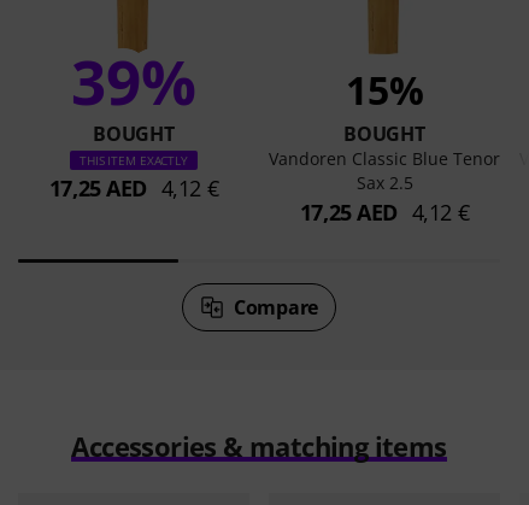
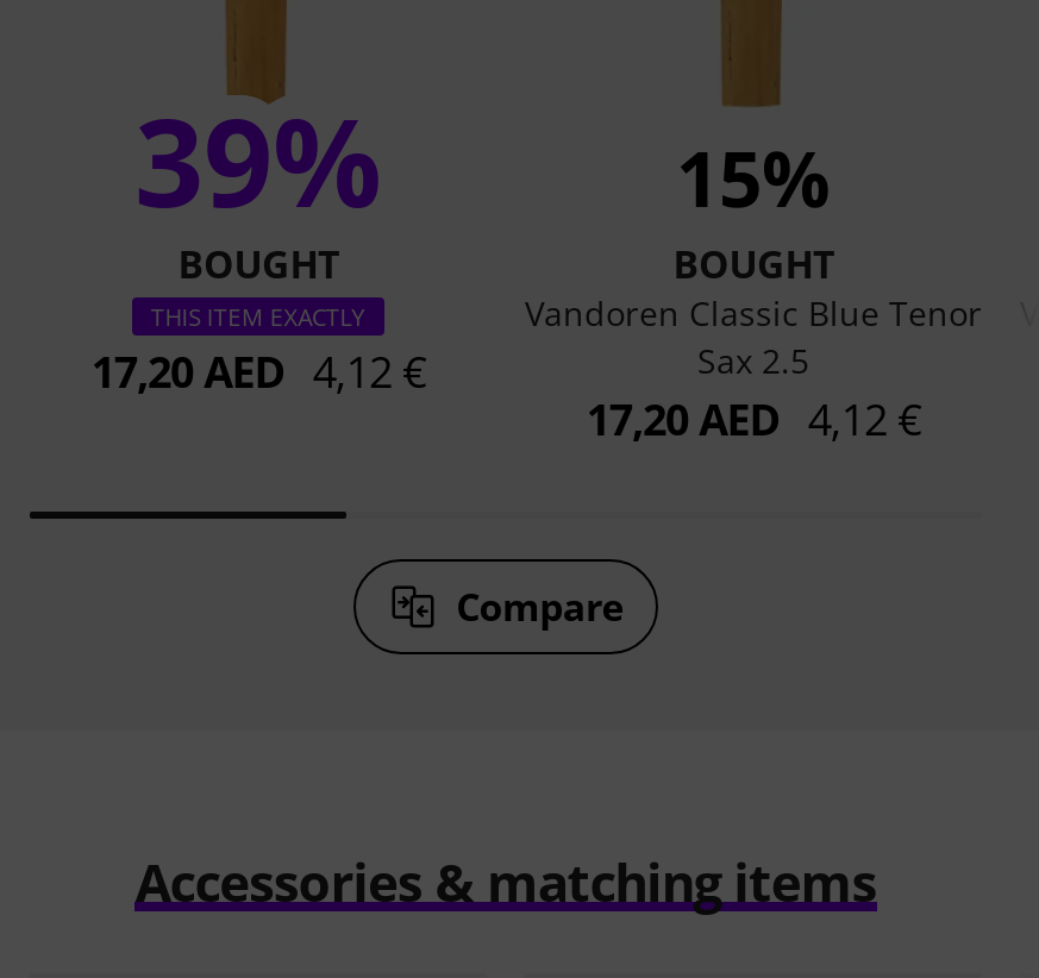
- 17,25 AED 4,12 €
+ 17,20 AED 4,12 €

- 17,25 AED 4,12 €
+ 17,20 AED 4,12 €
